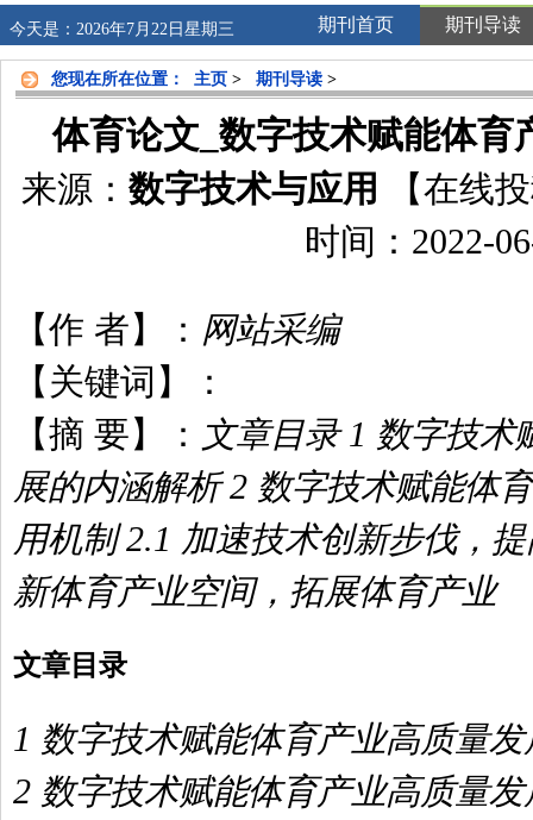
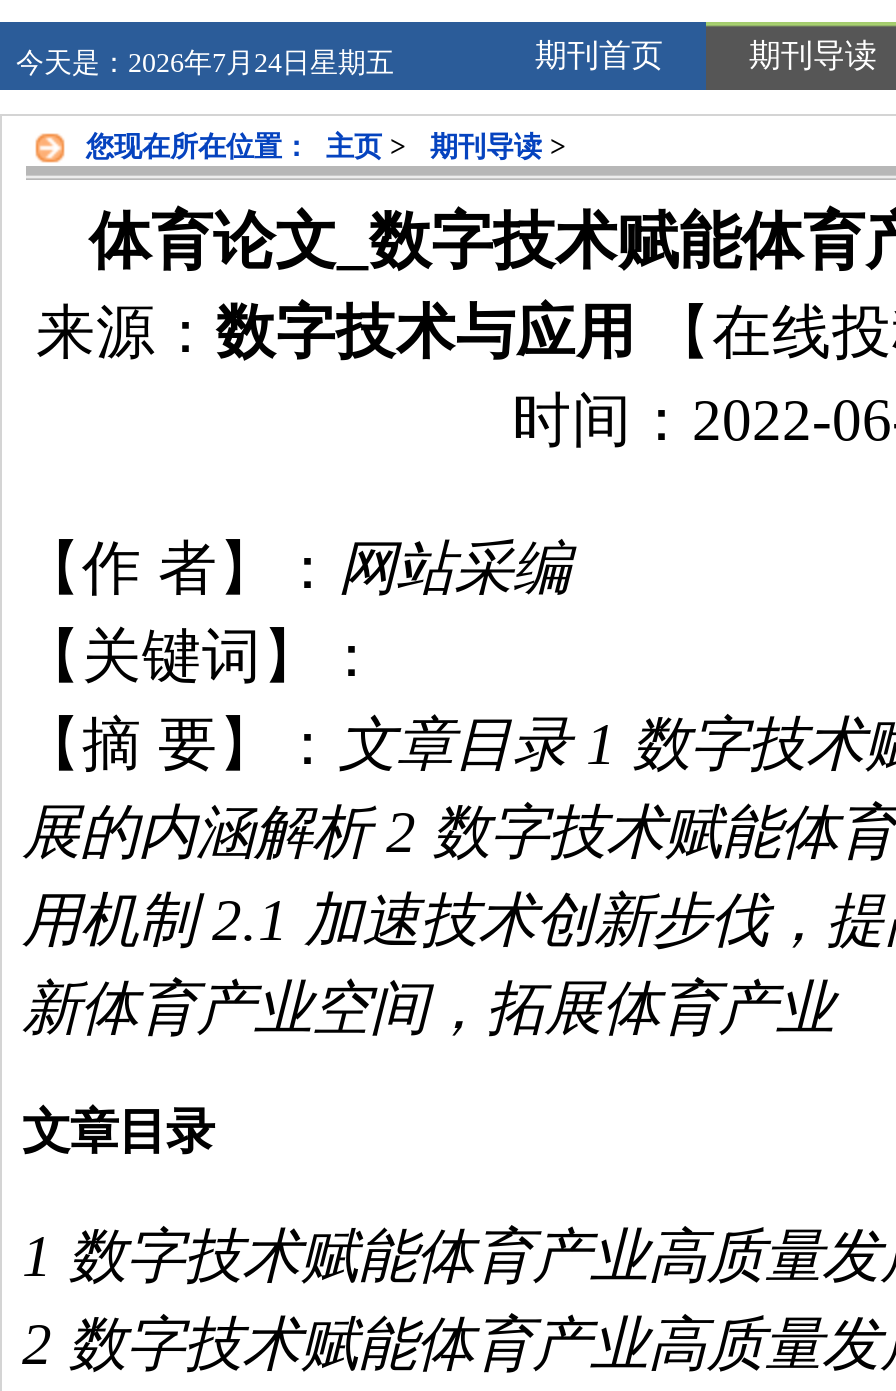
- 今天是：2026年7月22日星期三
+ 今天是：2026年7月24日星期五
